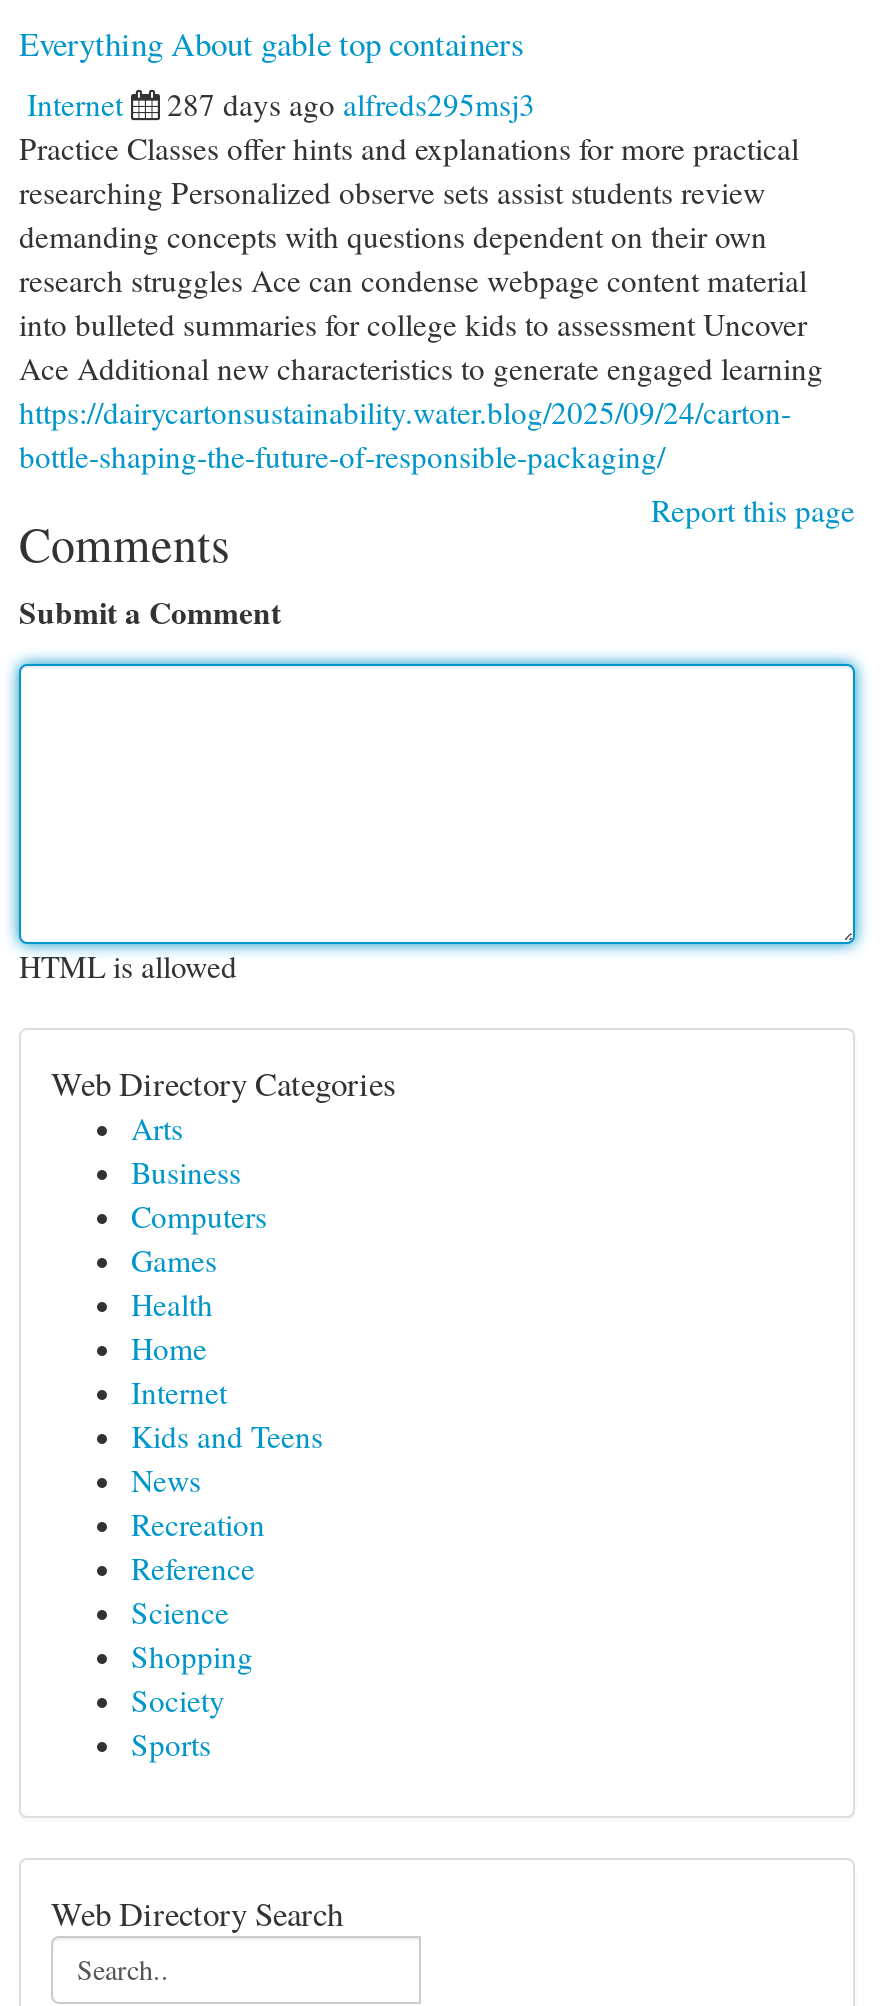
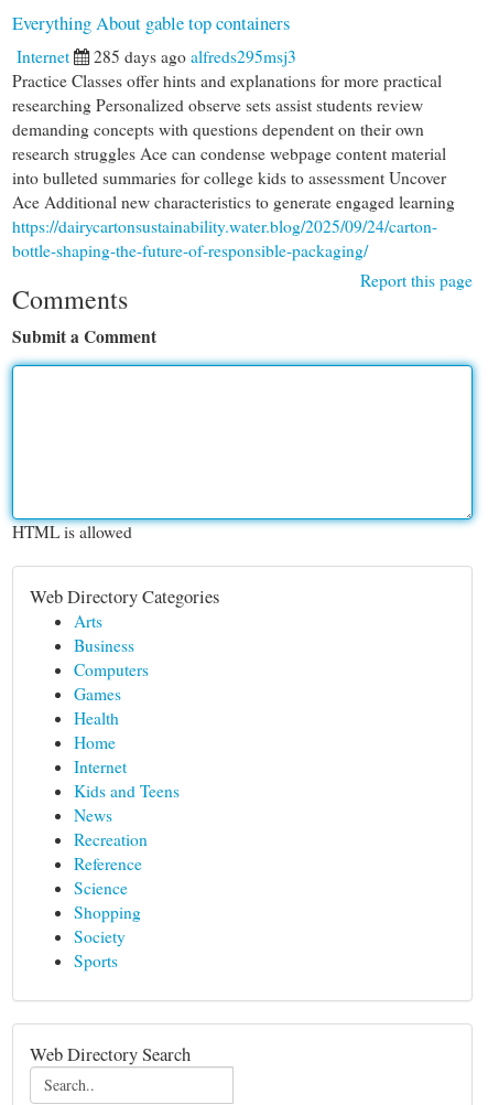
- 287 days ago alfreds295msj3
+ 285 days ago alfreds295msj3
